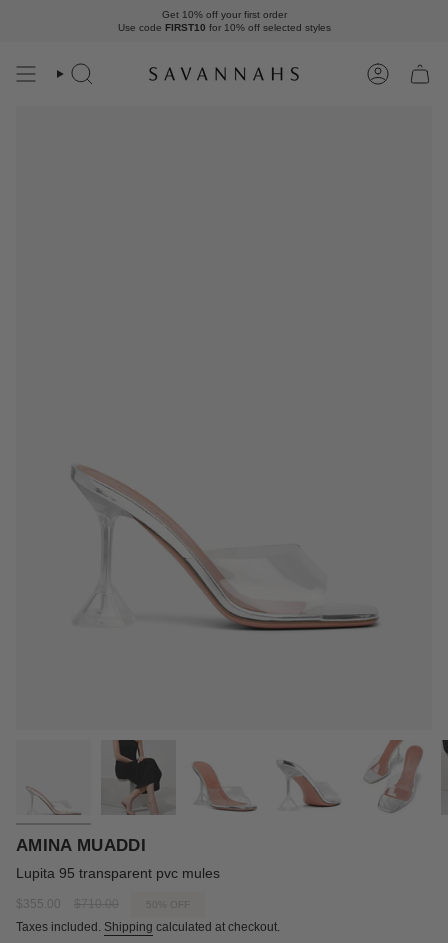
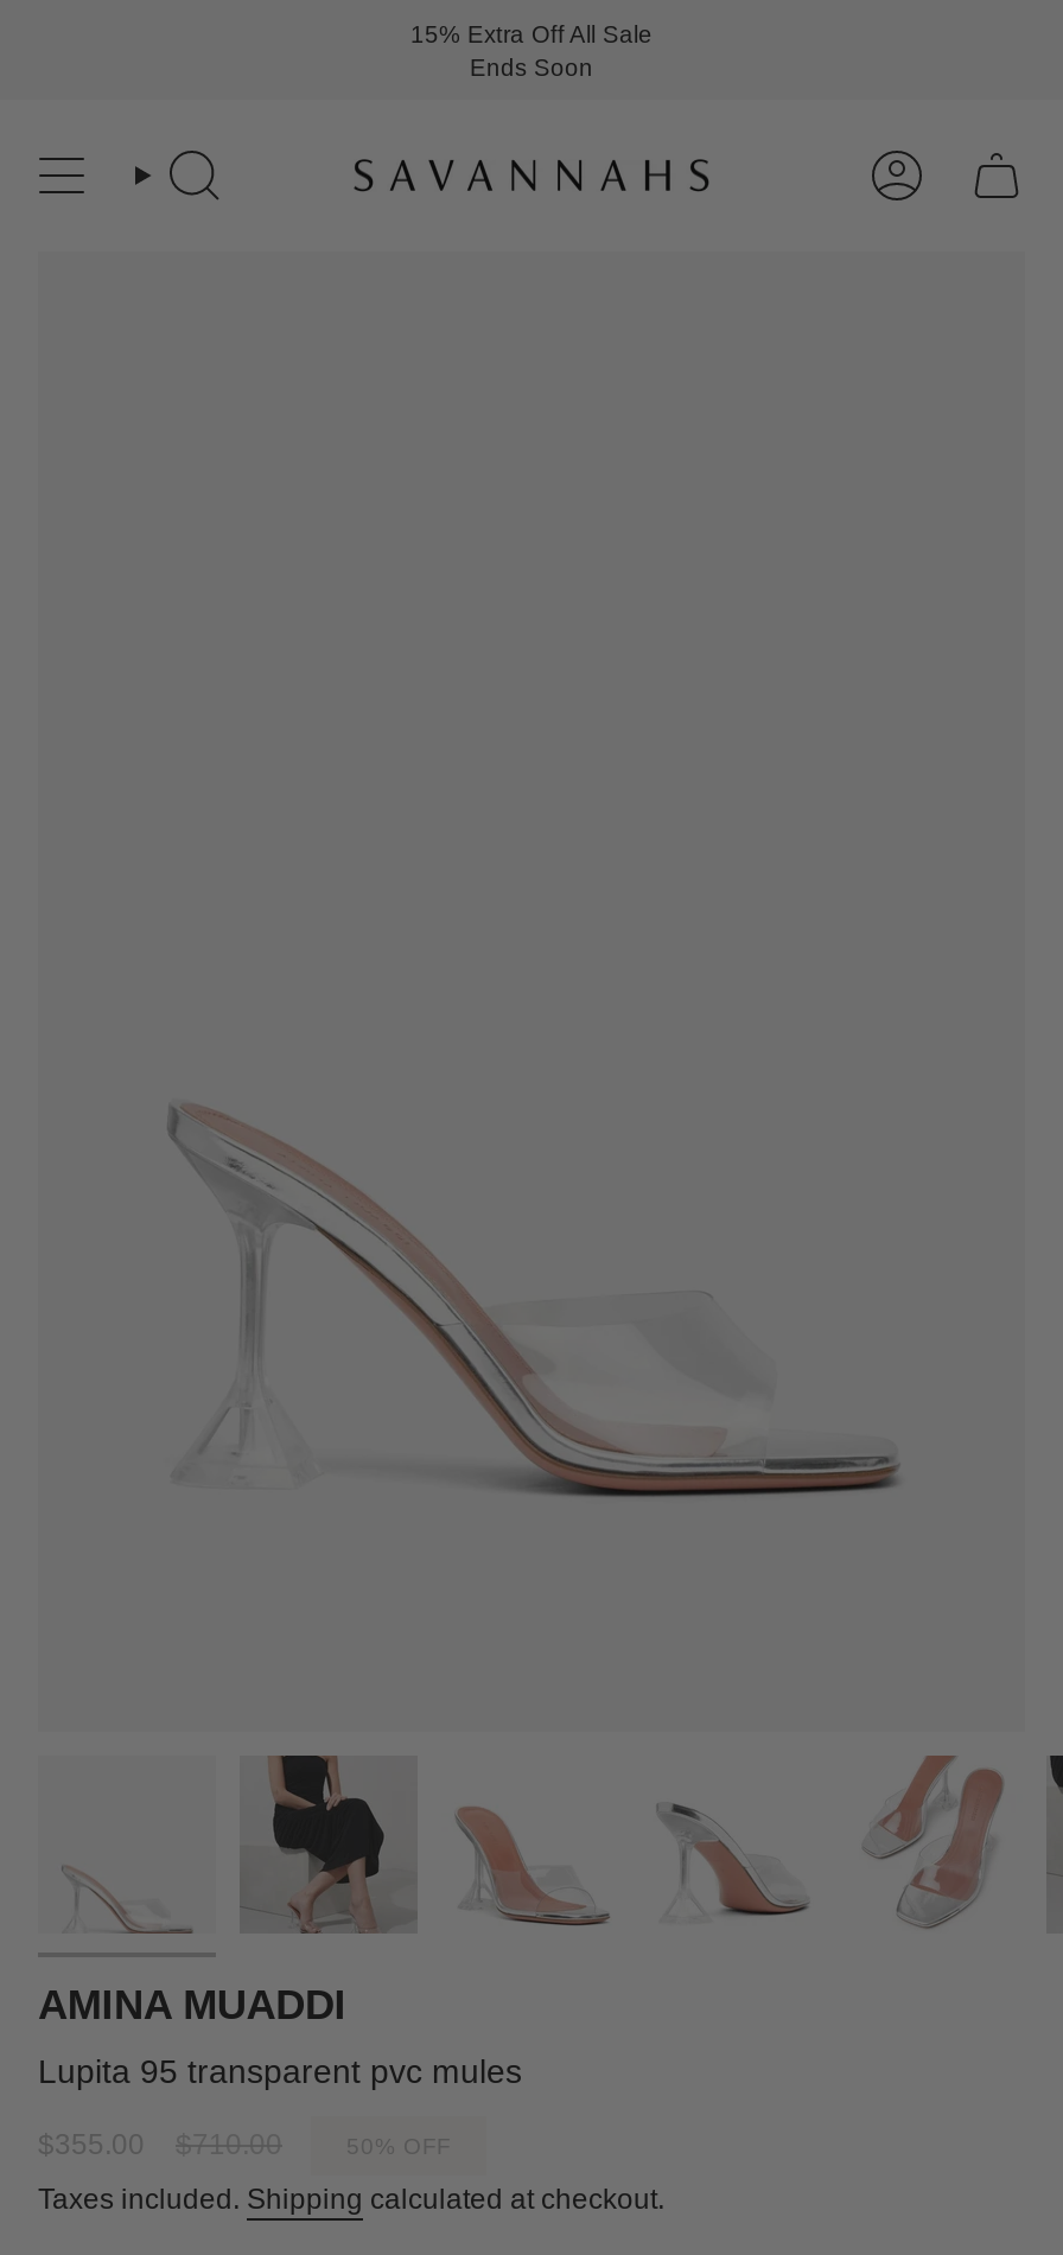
- Get 10% off your first order
- Use code FIRST10 for 10% off selected styles
+ 15% Extra Off All Sale
+ Ends Soon
